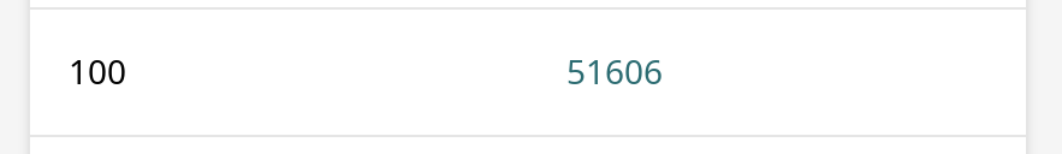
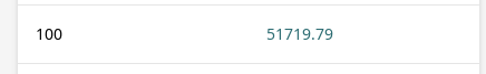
- 51606
+ 51719.79
